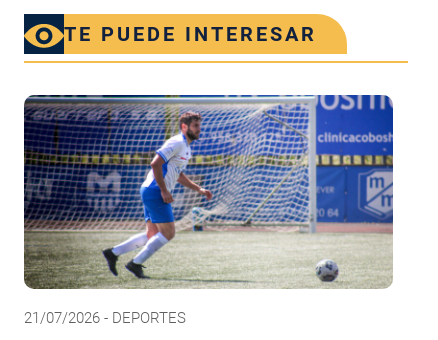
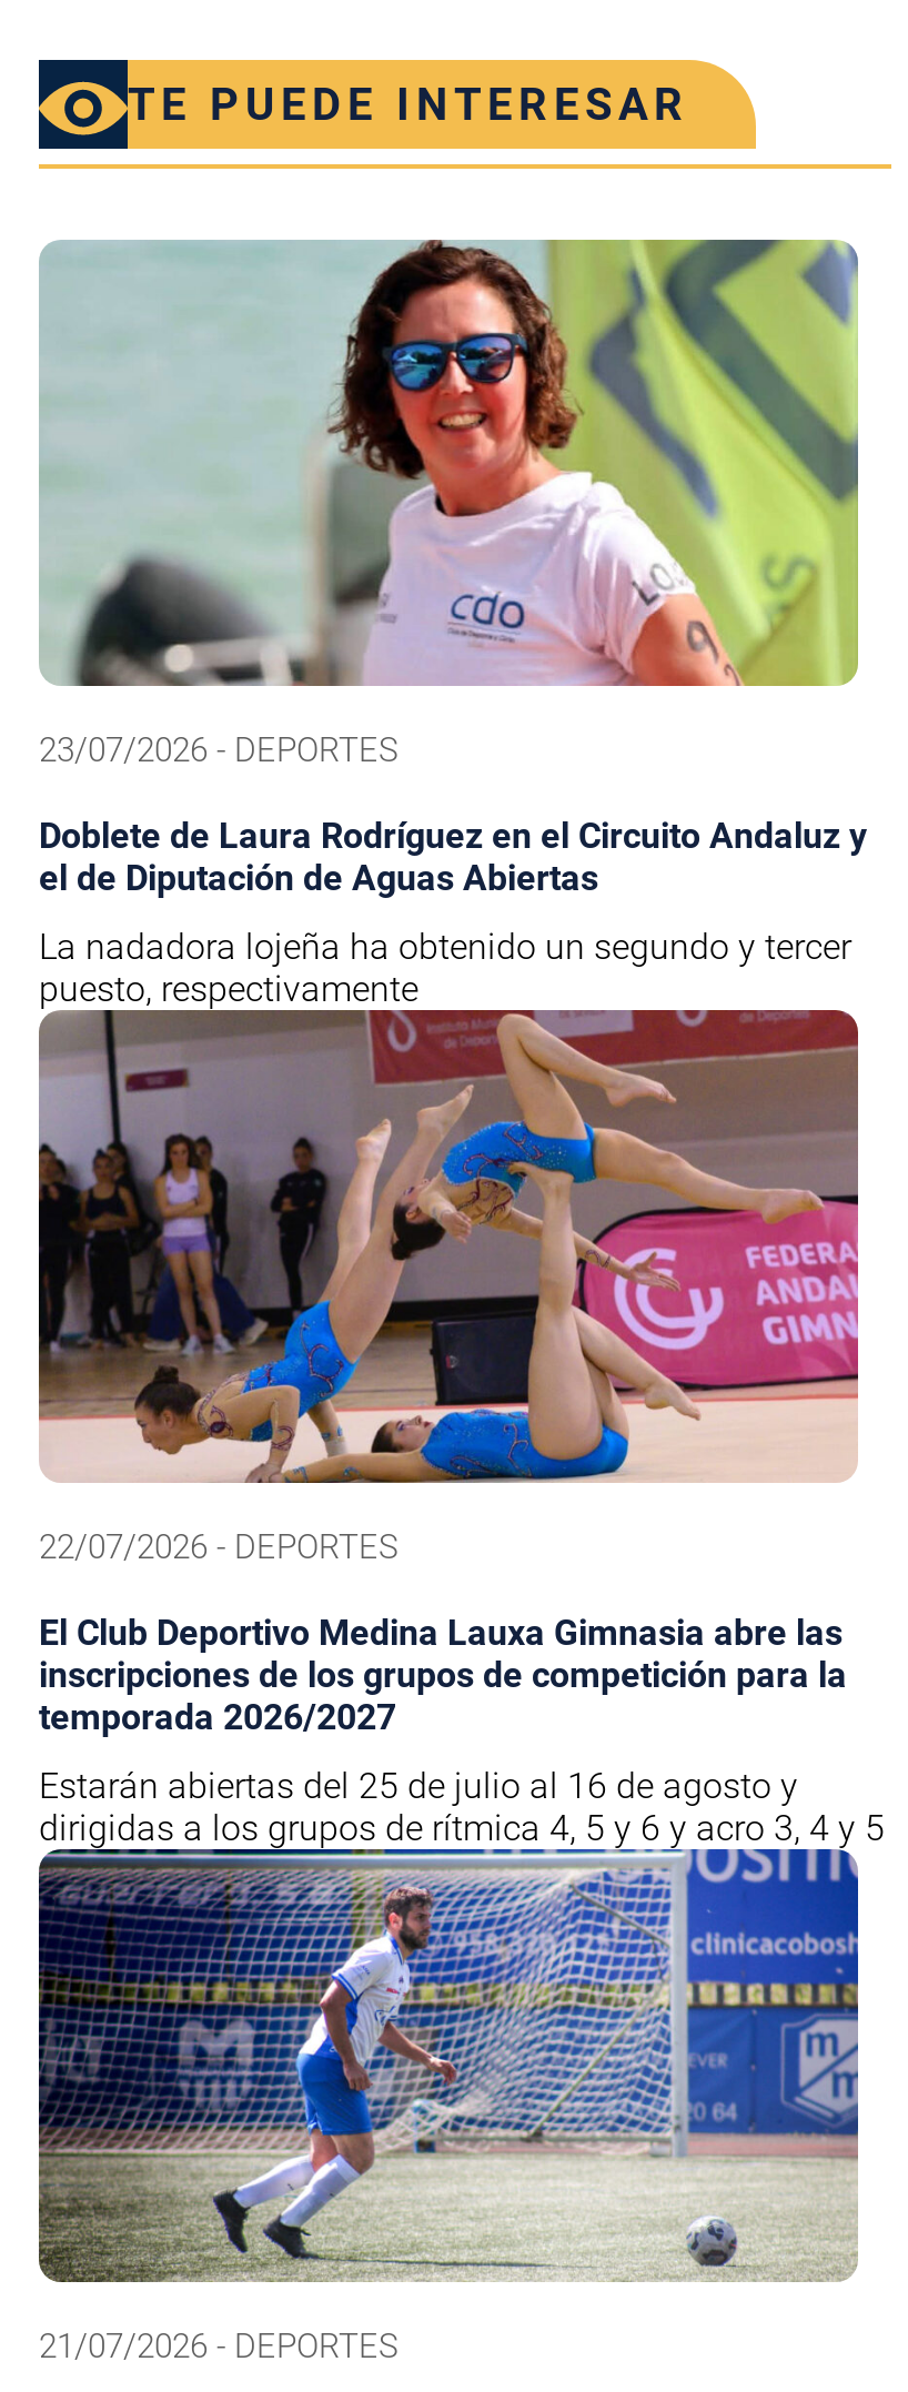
+ [image]
+ 22/07/2026 - DEPORTES
+ El Club Deportivo Medina Lauxa Gimnasia abre las
+ inscripciones de los grupos de competición para la
+ temporada 2026/2027
+ Estarán abiertas del 25 de julio al 16 de agosto y
+ dirigidas a los grupos de rítmica 4, 5 y 6 y acro 3, 4 y 5

+ [image]
+ 23/07/2026 - DEPORTES
+ Doblete de Laura Rodríguez en el Circuito Andaluz y
+ el de Diputación de Aguas Abiertas
+ La nadadora lojeña ha obtenido un segundo y tercer
+ puesto, respectivamente
